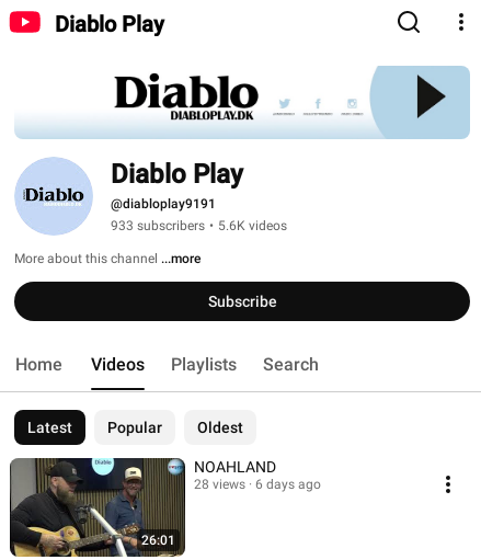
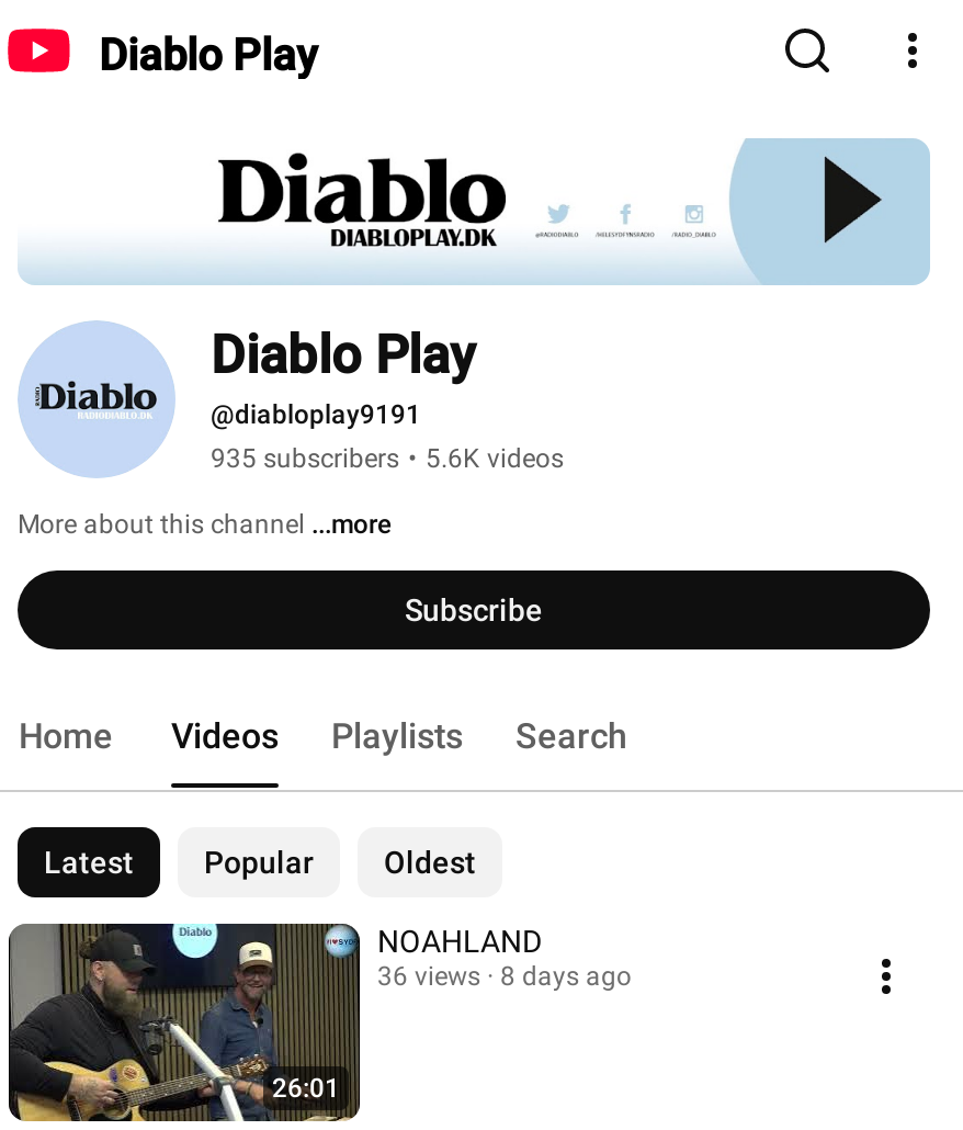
- 933 subscribers • 5.6K videos
+ 935 subscribers • 5.6K videos

- 28 views
+ 36 views

- 6 days ago
+ 8 days ago
